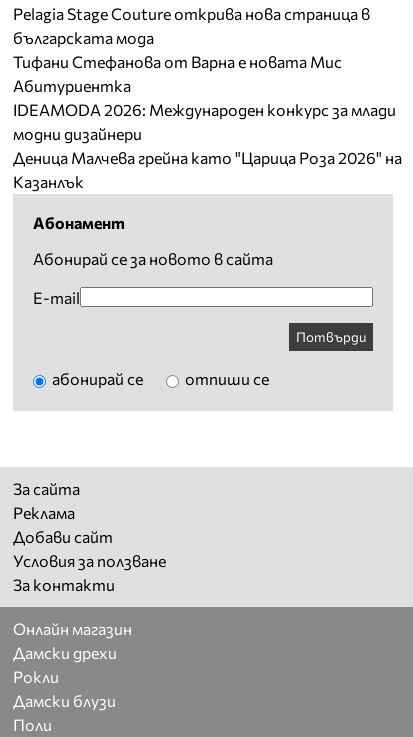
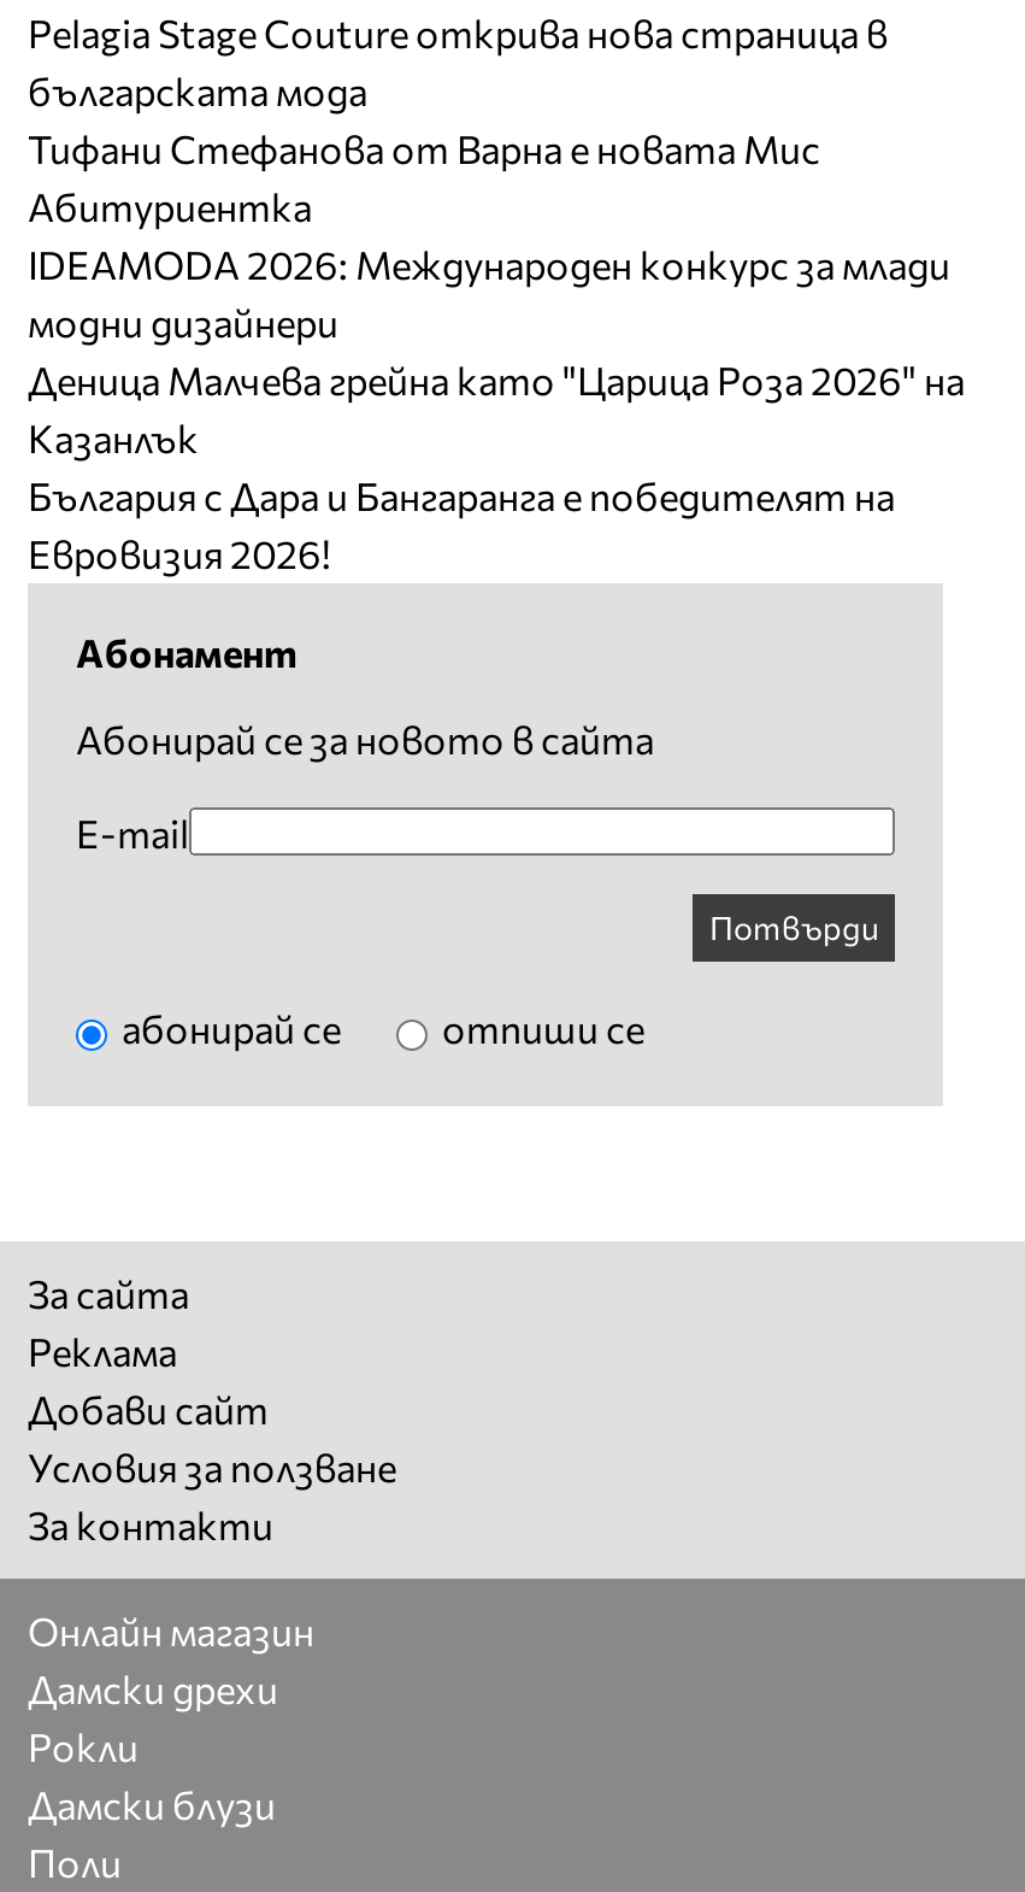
+ България с Дара и Бангаранга е победителят на
+ Евровизия 2026!
